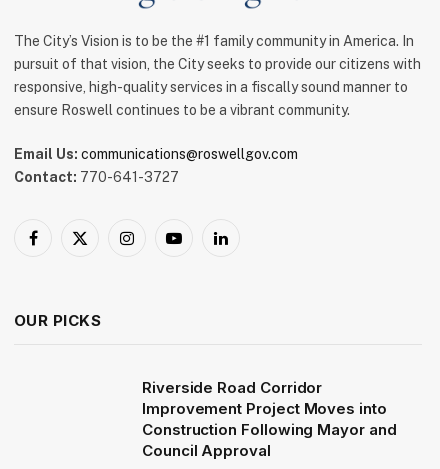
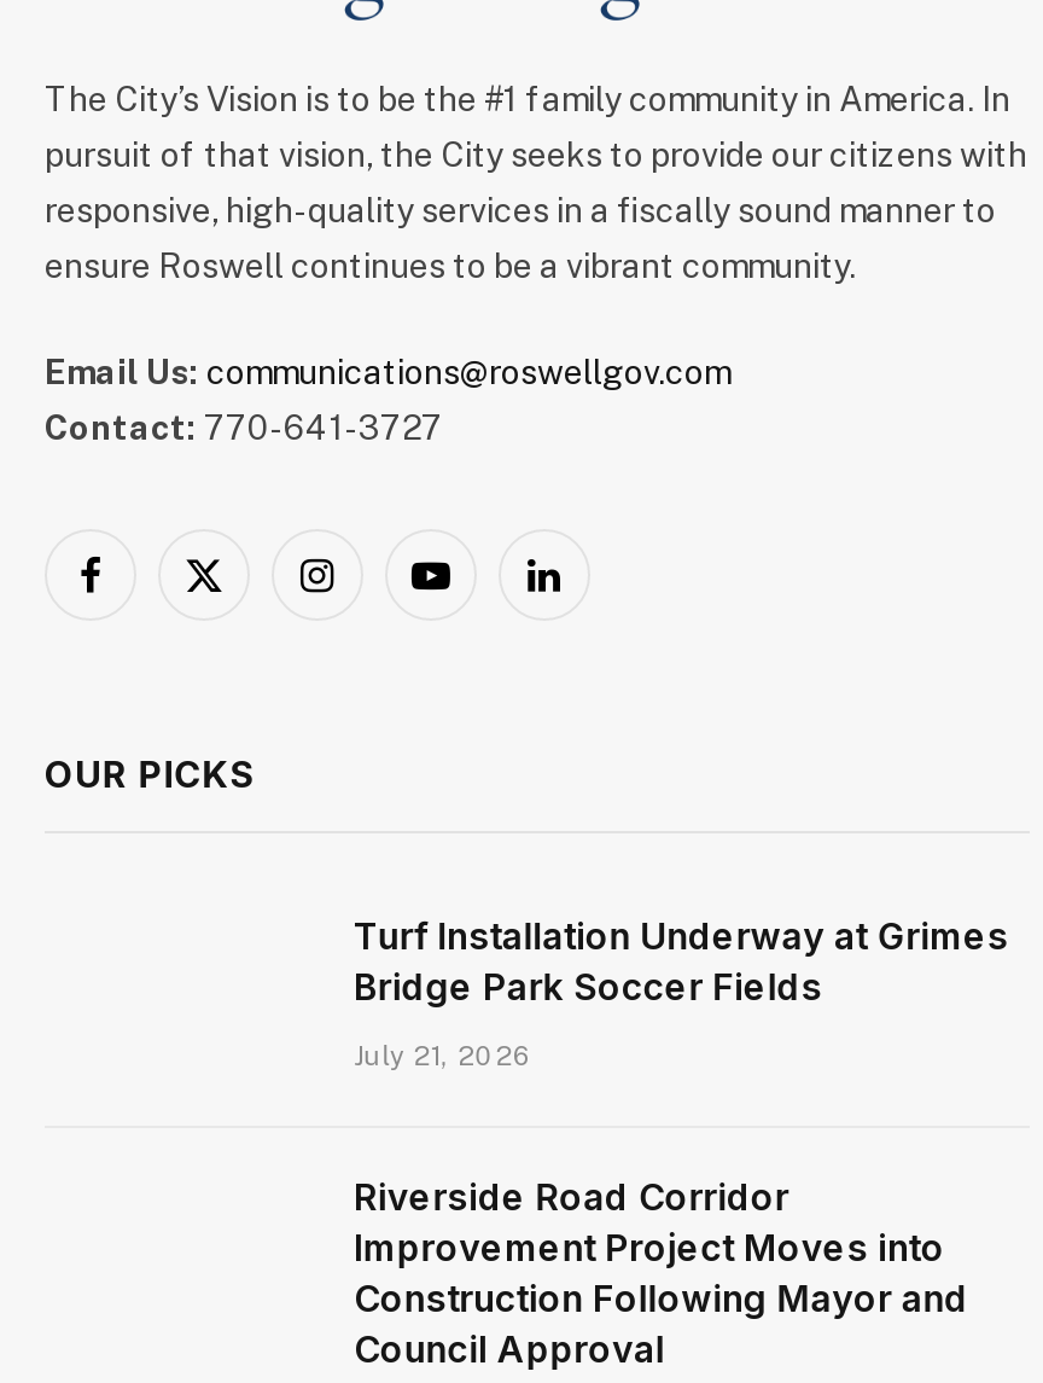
+ Turf Installation Underway at Grimes
+ Bridge Park Soccer Fields
+ July 21, 2026
